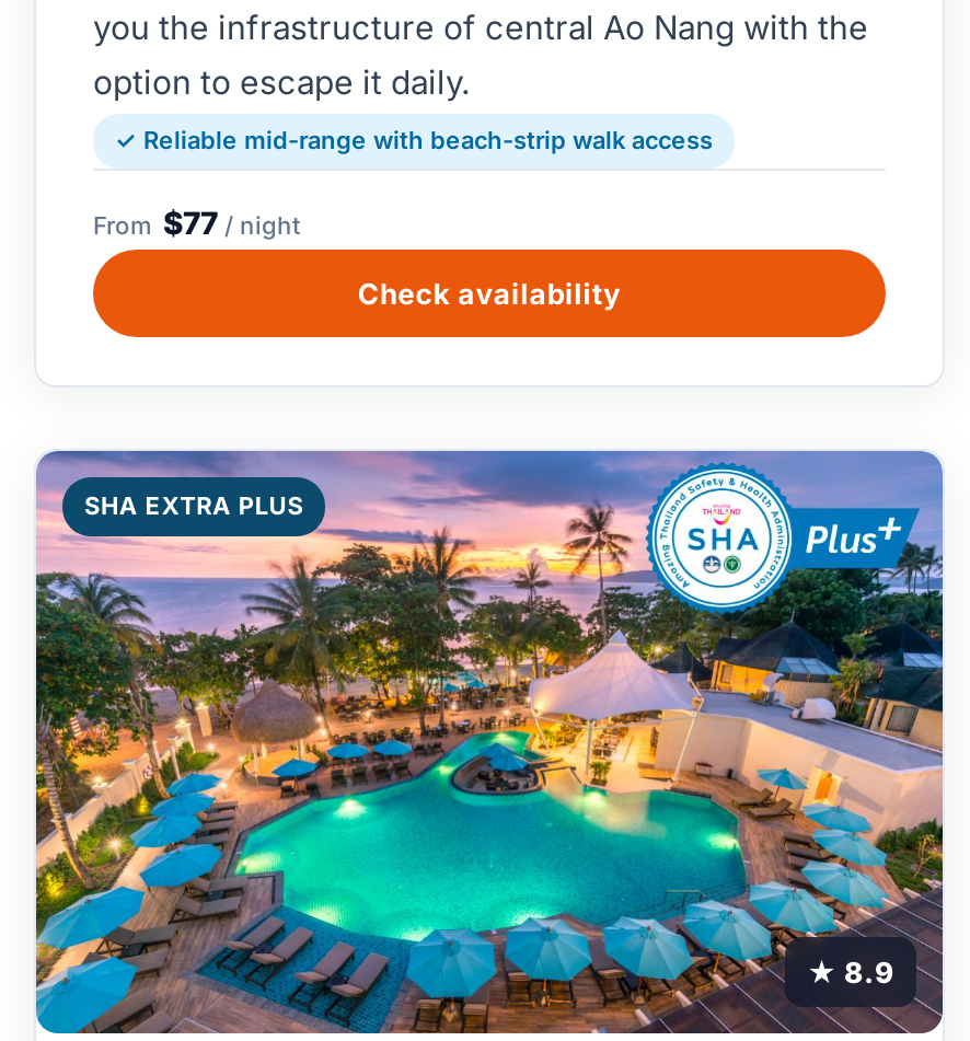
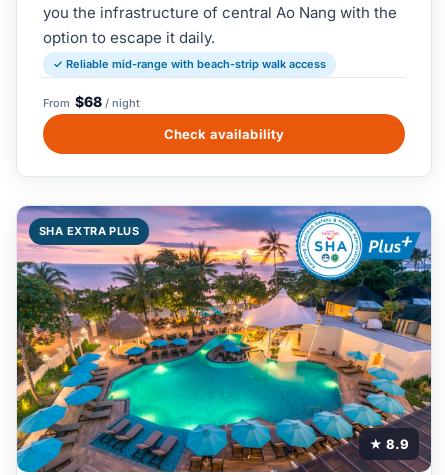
- From $77 / night
+ From $68 / night
